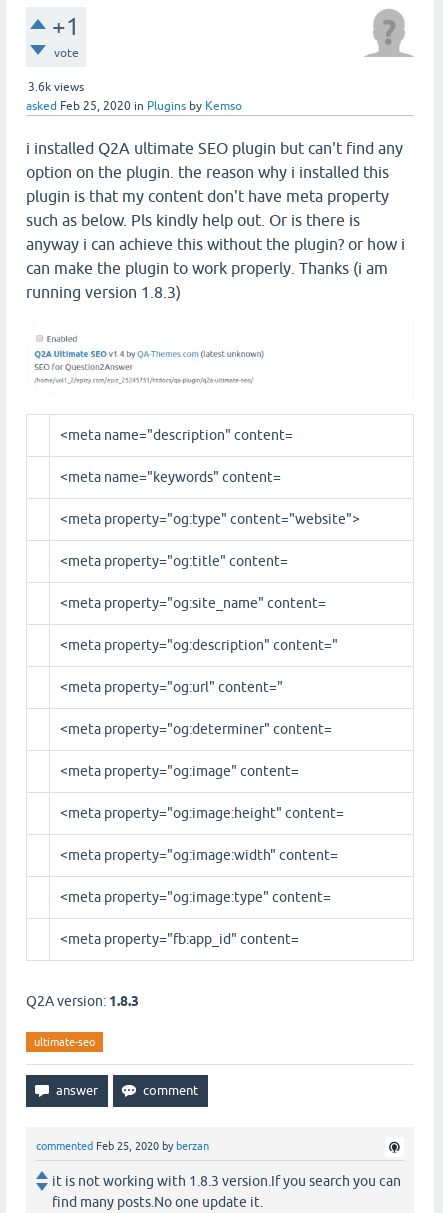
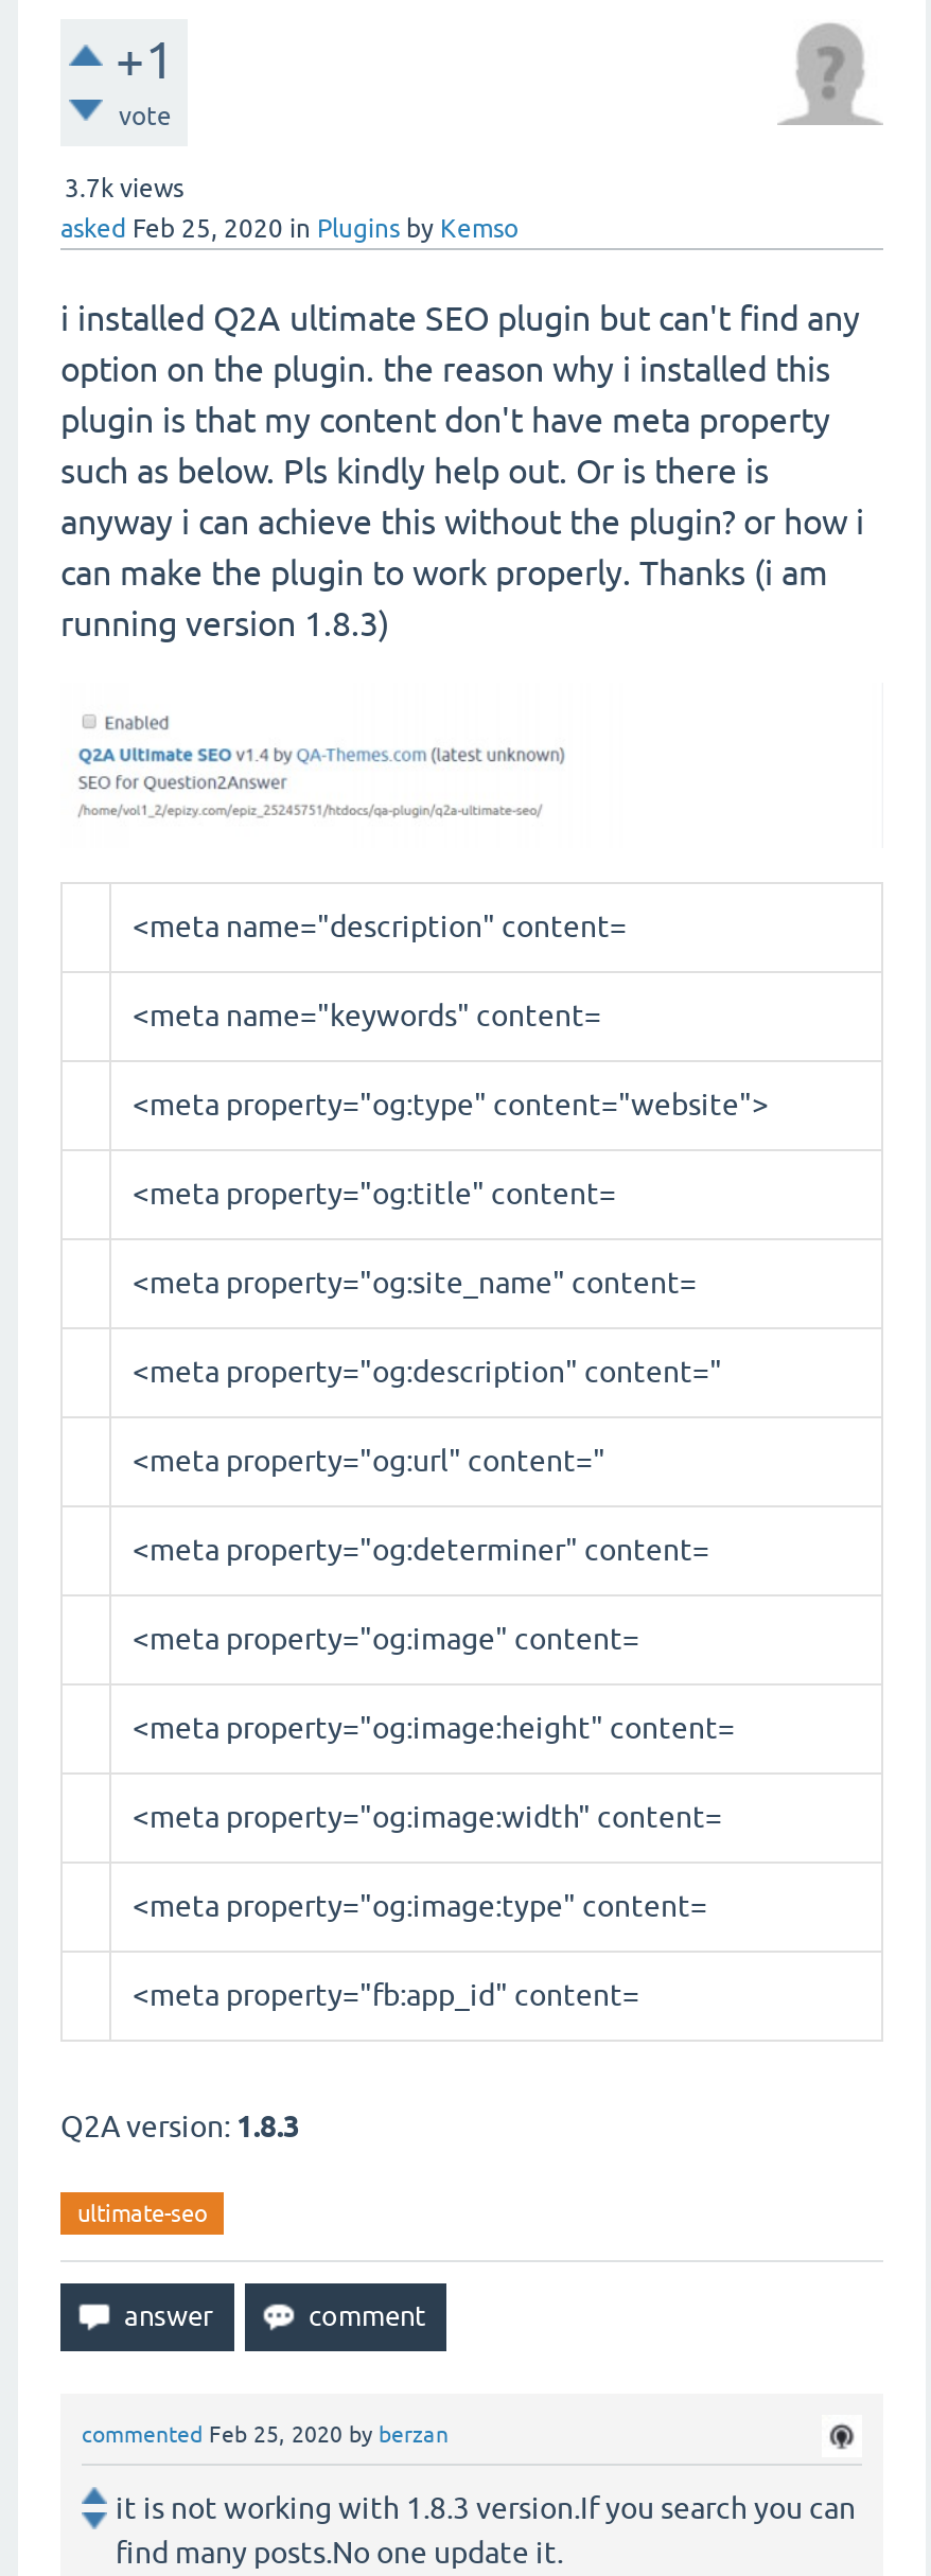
- 3.6k views
+ 3.7k views
